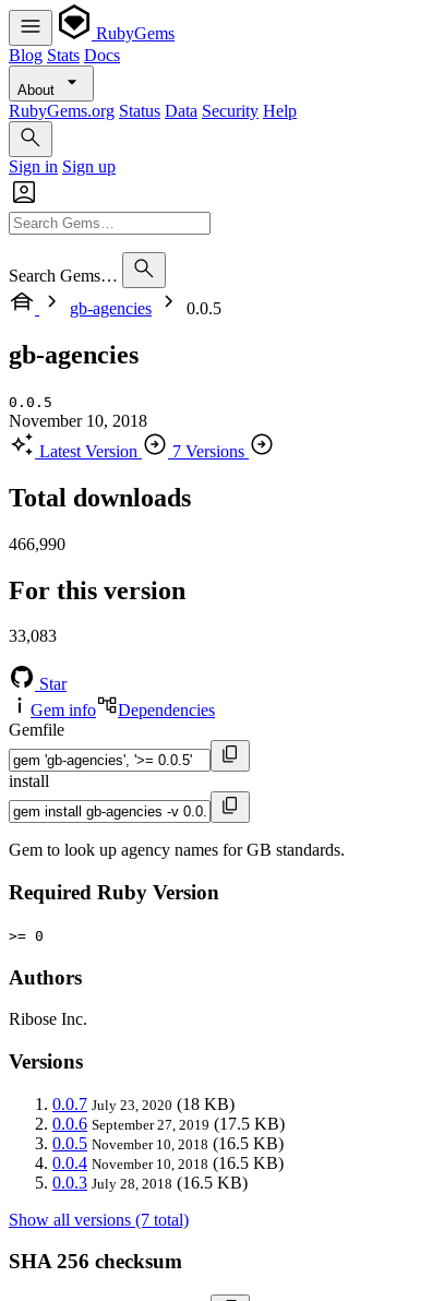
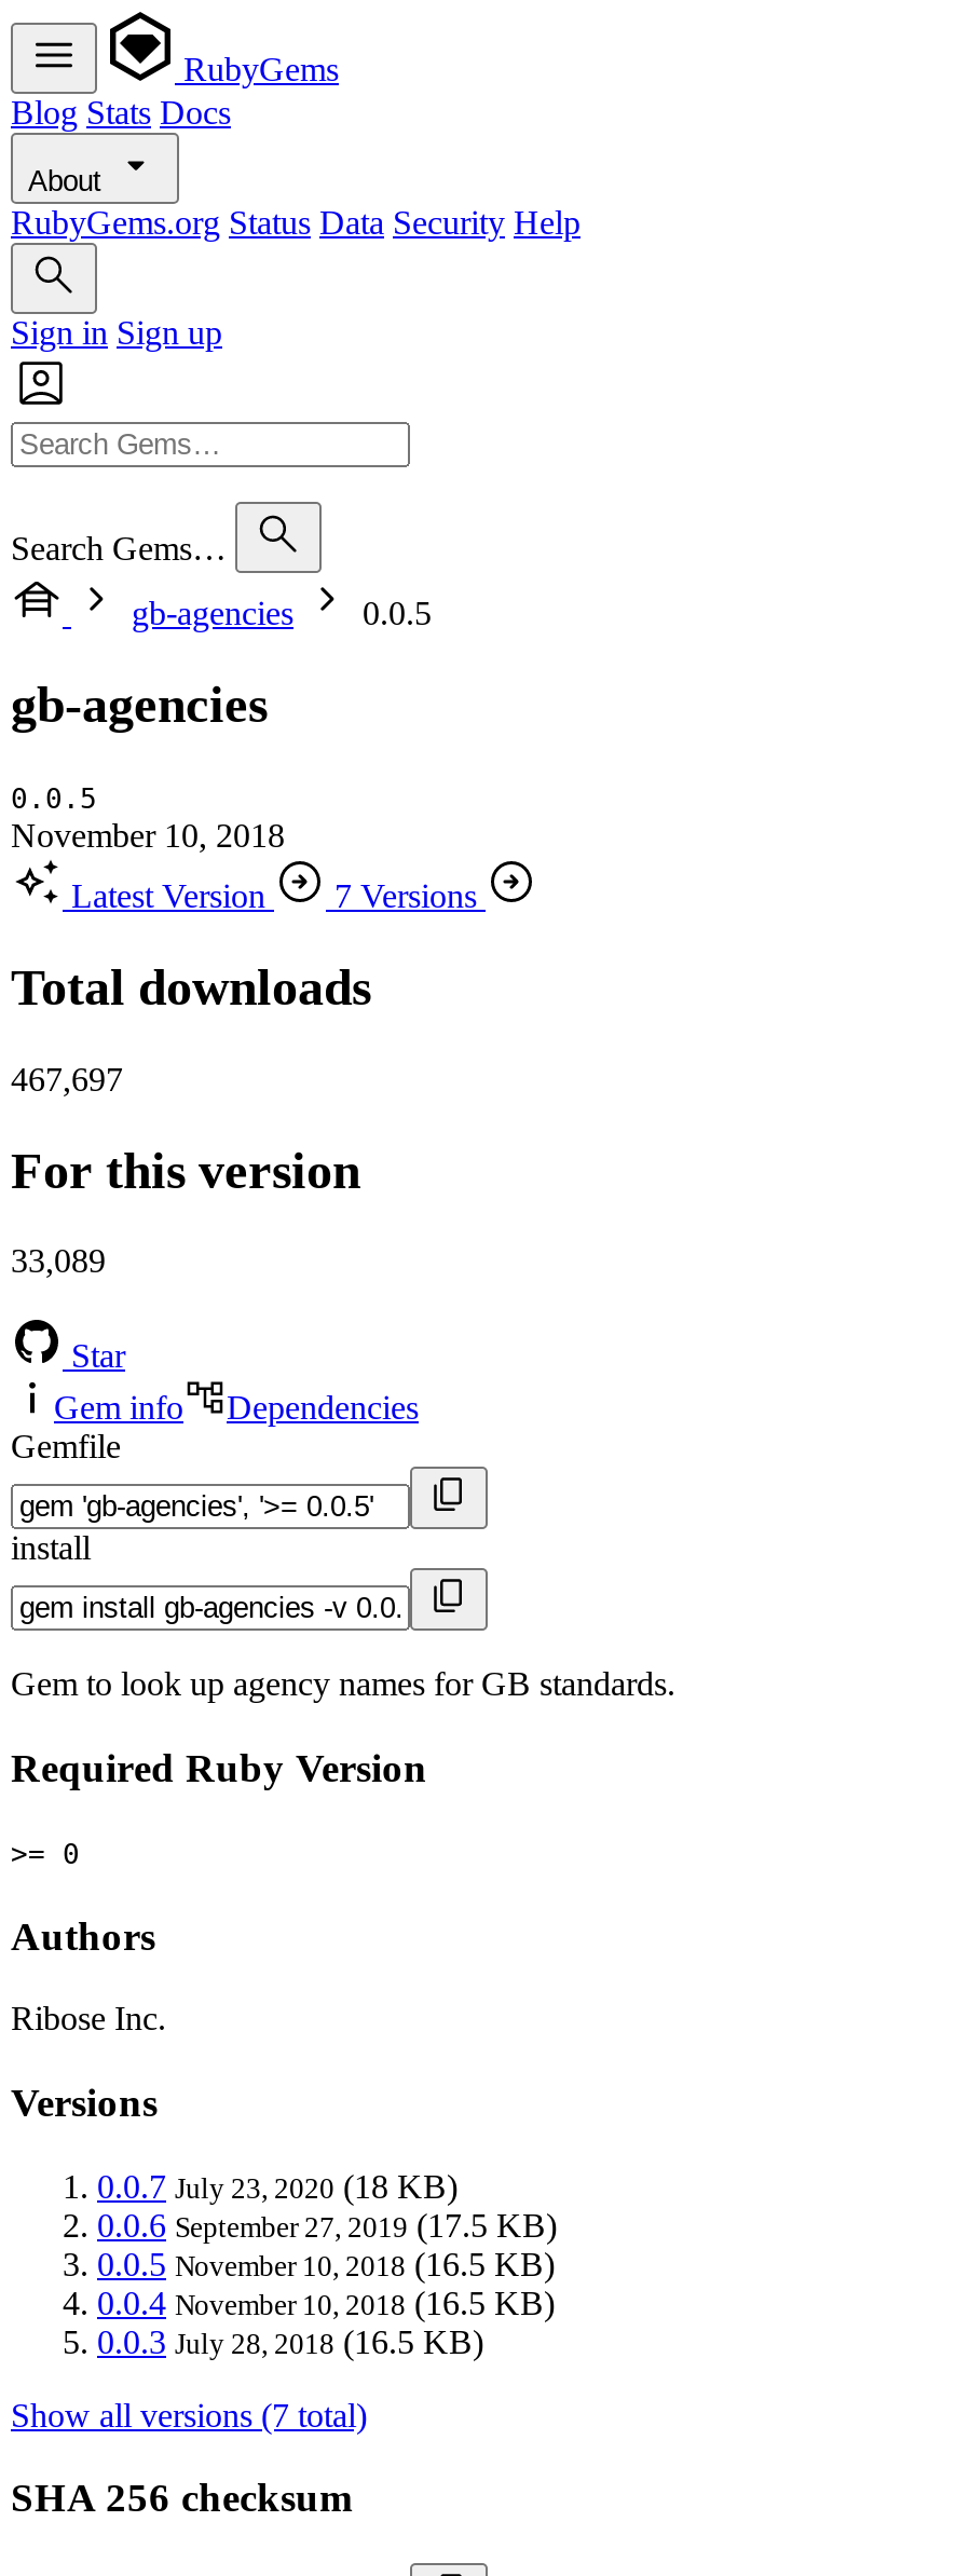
- 466,990
+ 467,697

- 33,083
+ 33,089
